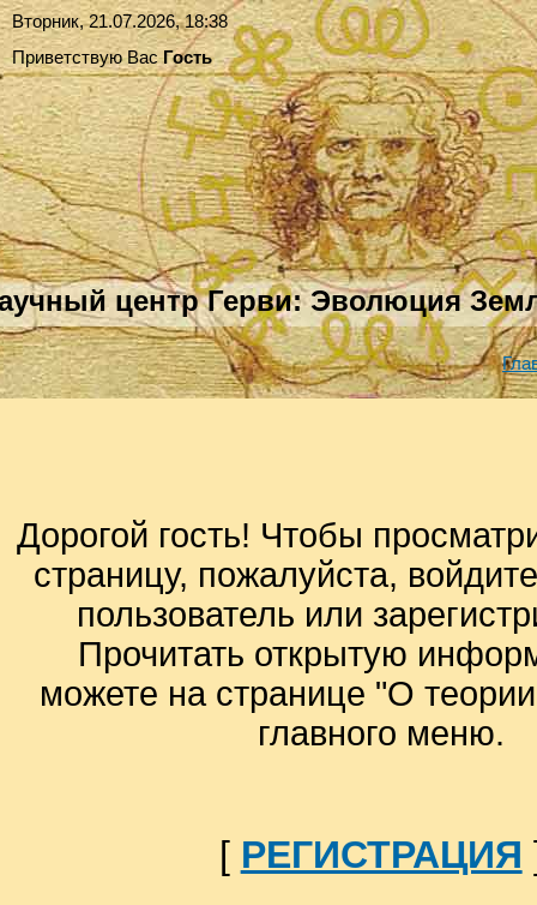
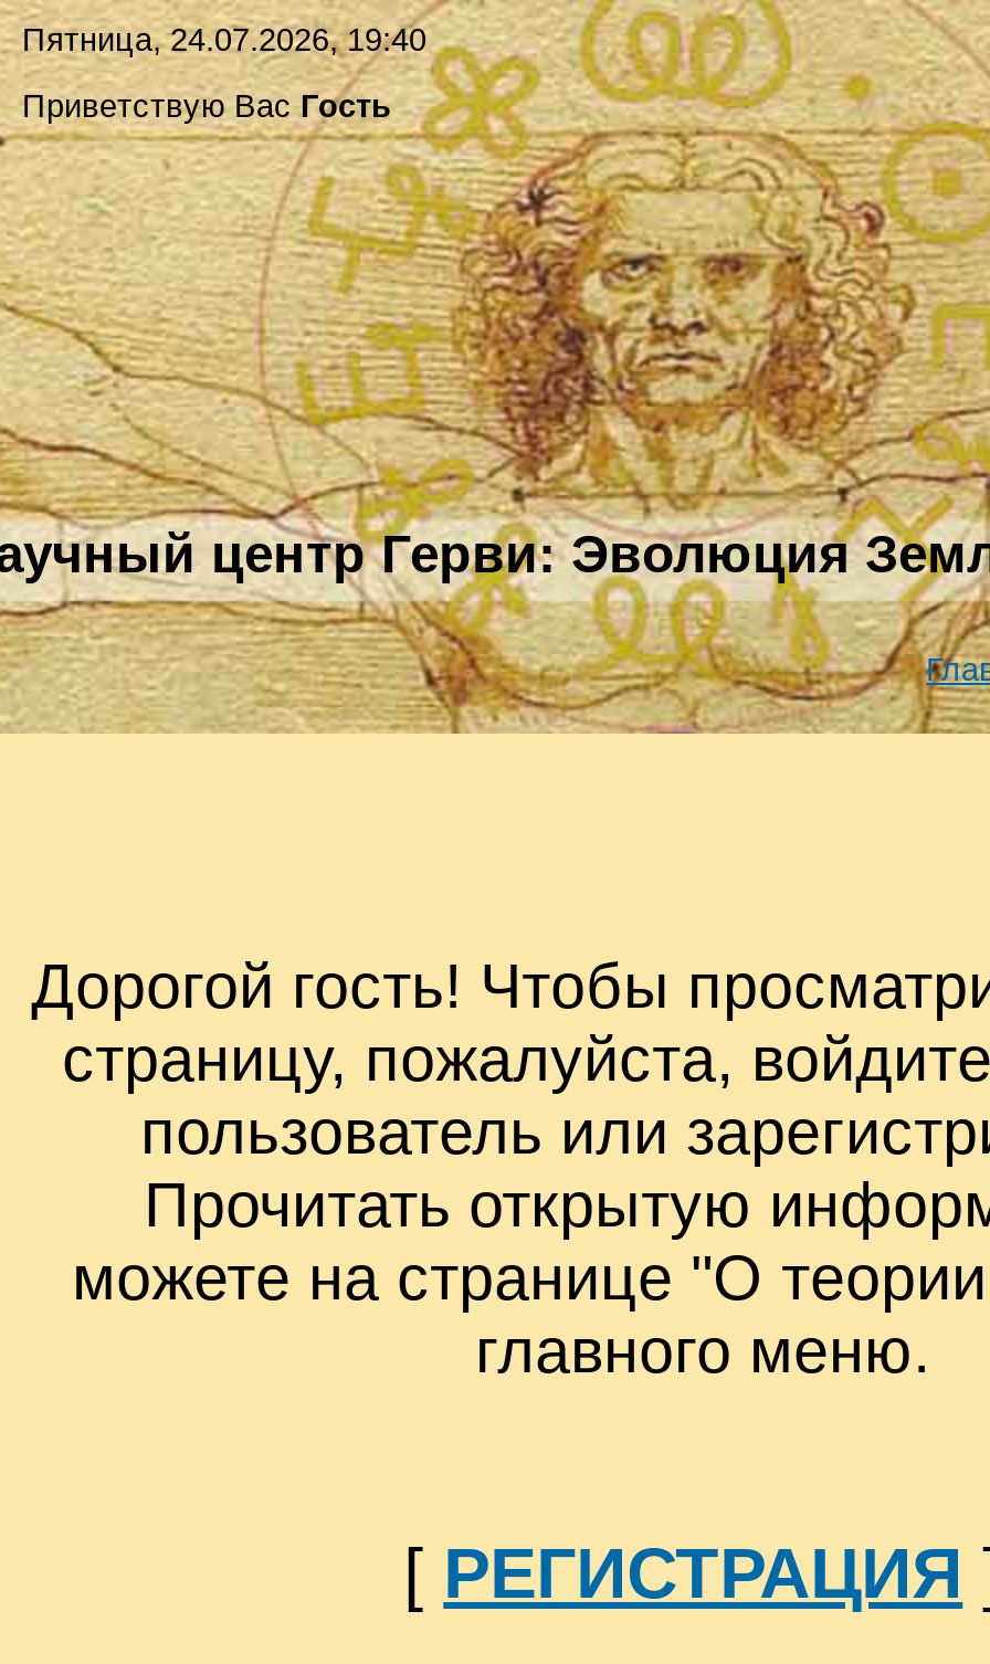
- Вторник, 21.07.2026, 18:38
+ Пятница, 24.07.2026, 19:40
